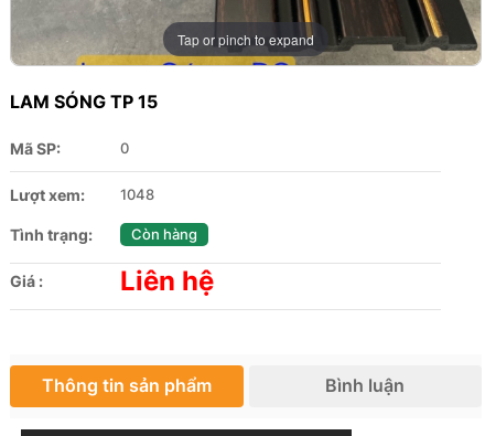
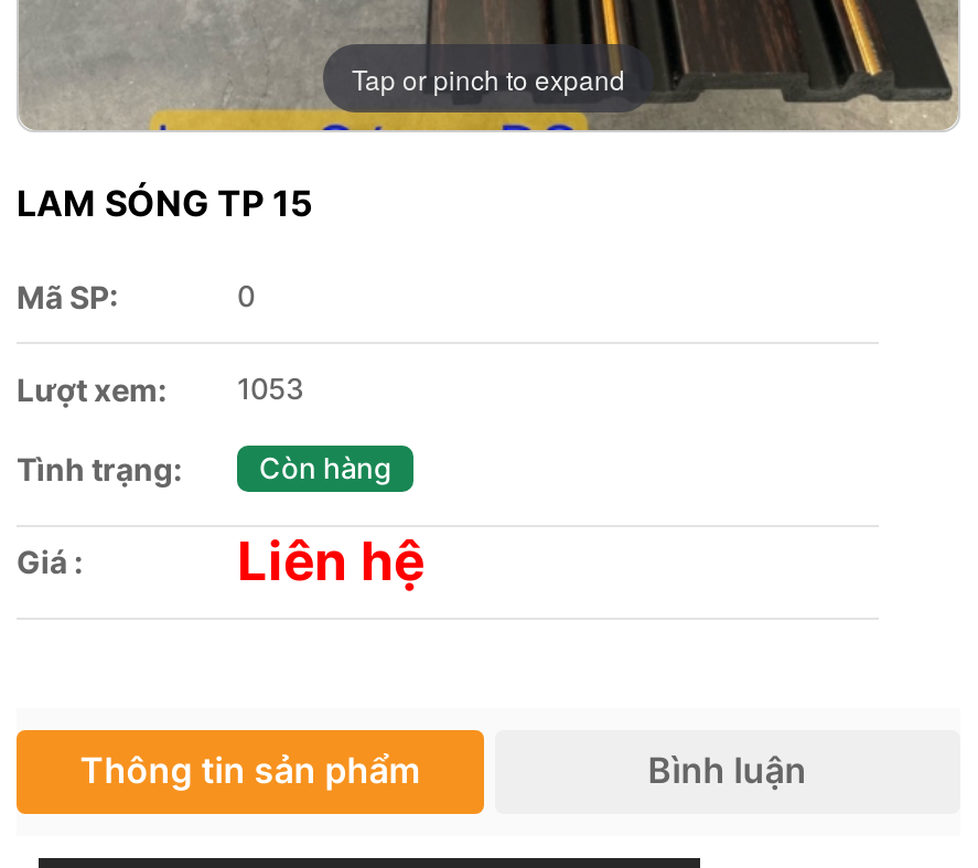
- Lượt xem: 1048
+ Lượt xem: 1053
